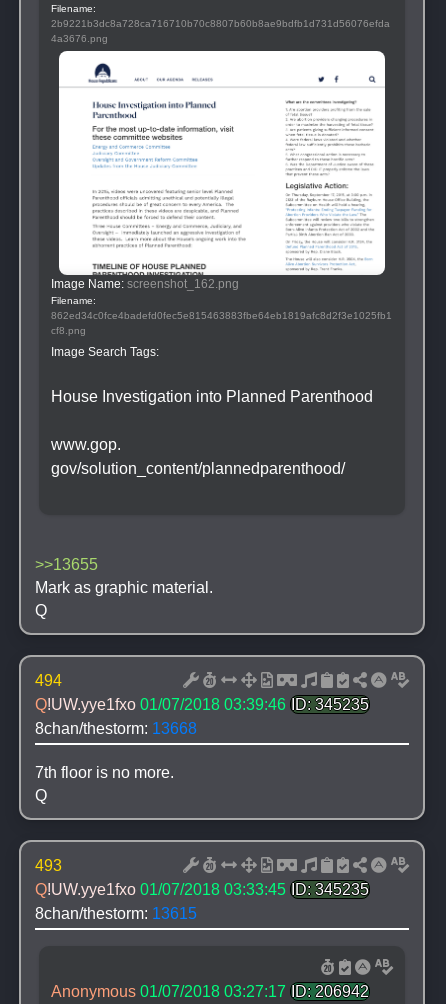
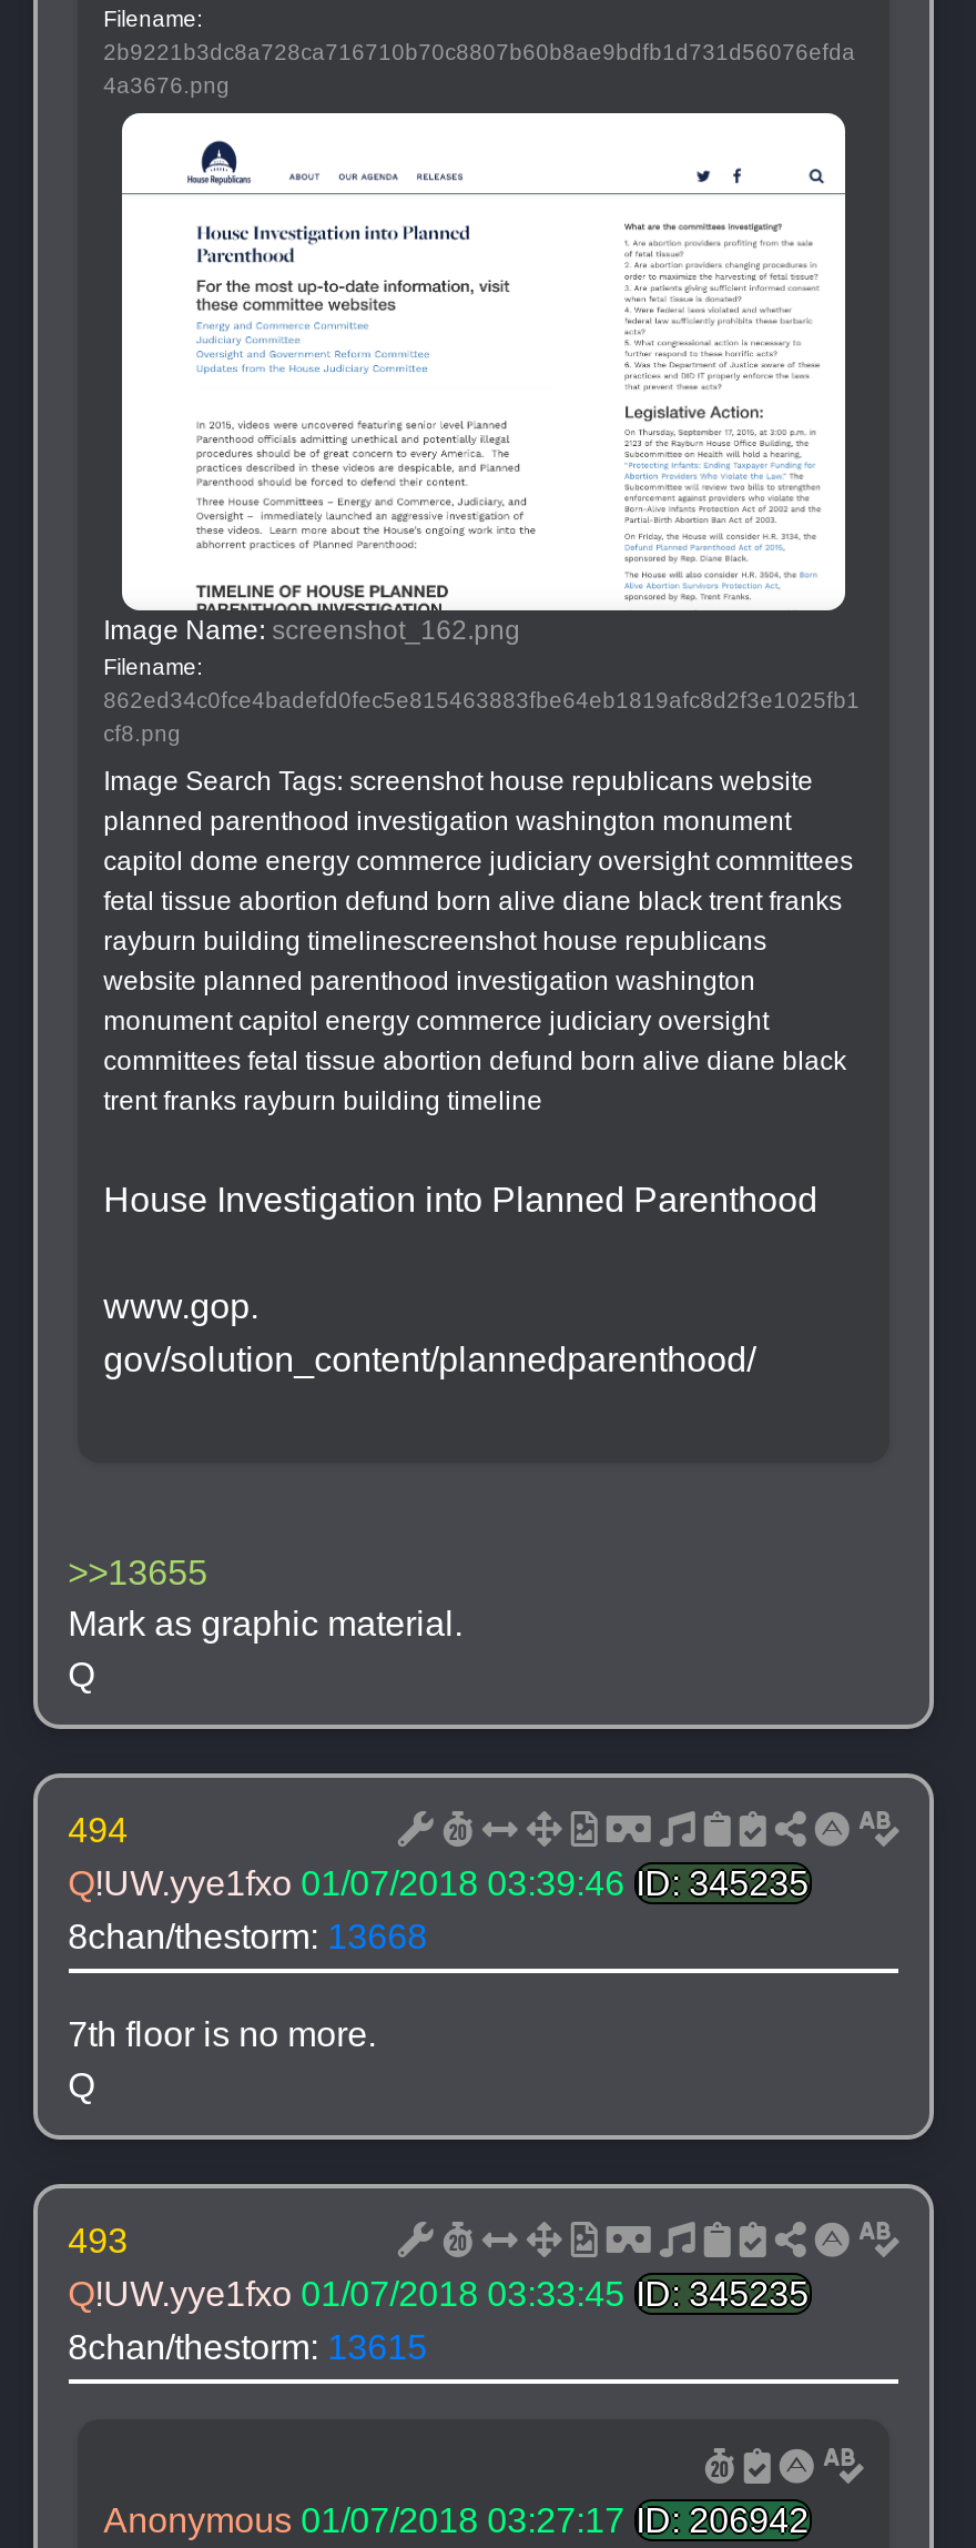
- Image Search Tags:
+ Image Search Tags: screenshot house republicans website
+ planned parenthood investigation washington monument
+ capitol dome energy commerce judiciary oversight committees
+ fetal tissue abortion defund born alive diane black trent franks
+ rayburn building timelinescreenshot house republicans
+ website planned parenthood investigation washington
+ monument capitol energy commerce judiciary oversight
+ committees fetal tissue abortion defund born alive diane black
+ trent franks rayburn building timeline
